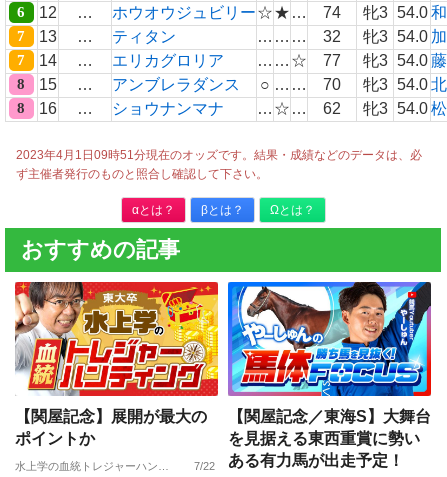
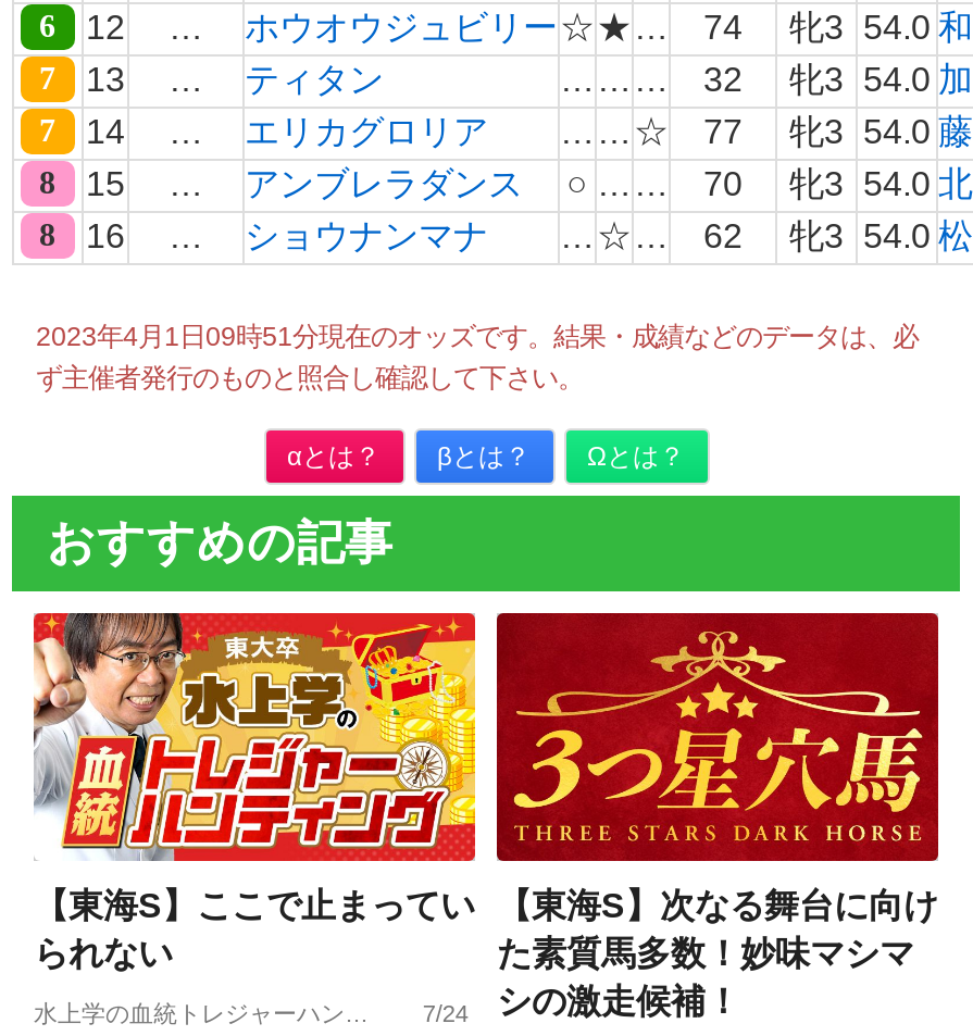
- [image]
- 【関屋記念／東海S】大舞台
- を見据える東西重賞に勢い
- ある有力馬が出走予定！
+ [image]
+ 【東海S】次なる舞台に向け
+ た素質馬多数！妙味マシマ
+ シの激走候補！

- 【関屋記念】展開が最大の
- ポイントか
+ 【東海S】ここで止まってい
+ られない

- 7/22
+ 7/24
